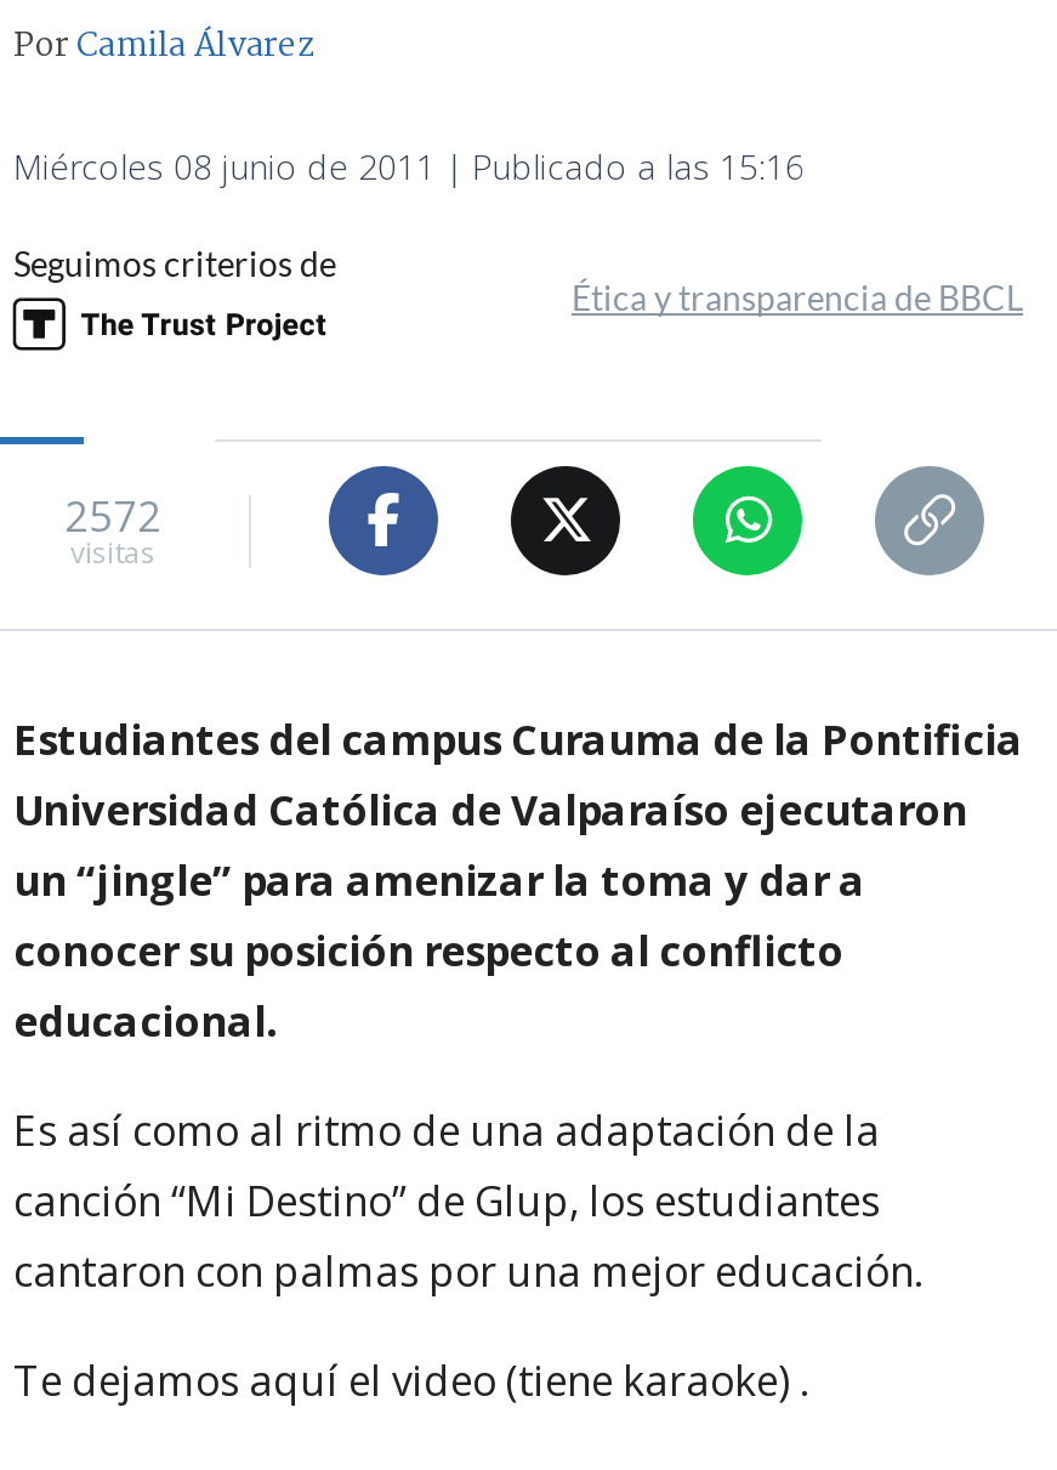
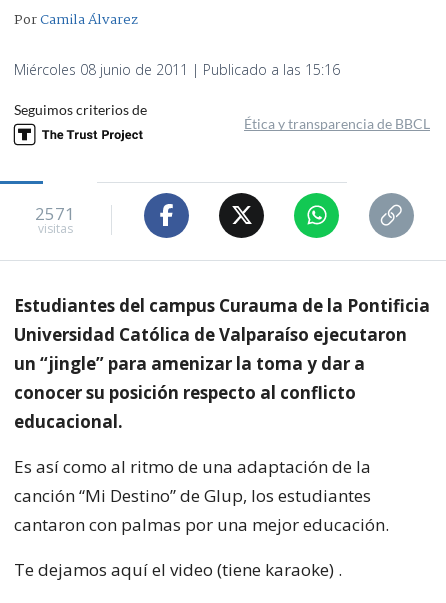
- 2572
+ 2571
